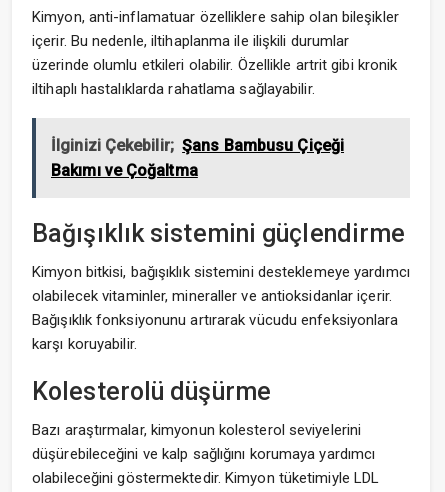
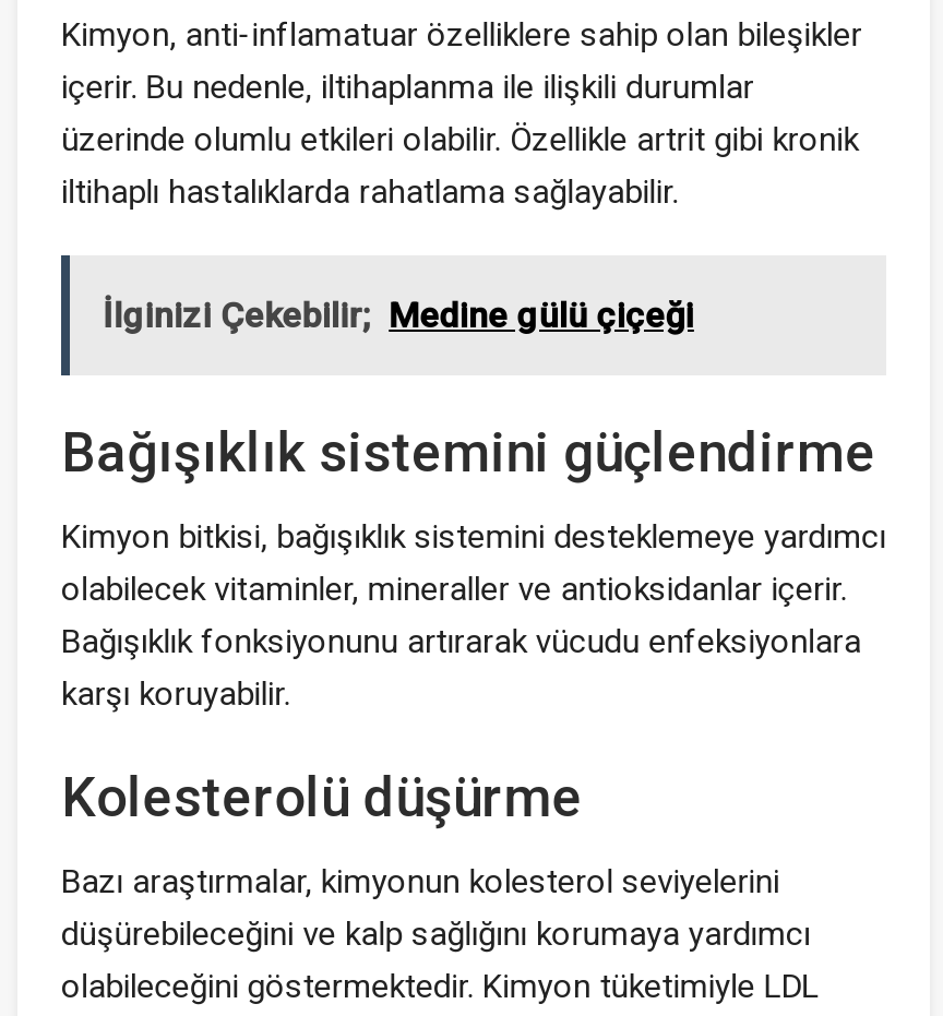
- İlginizi Çekebilir; Şans Bambusu Çiçeği
- Bakımı ve Çoğaltma
+ İlginizi Çekebilir; Medine gülü çiçeği
